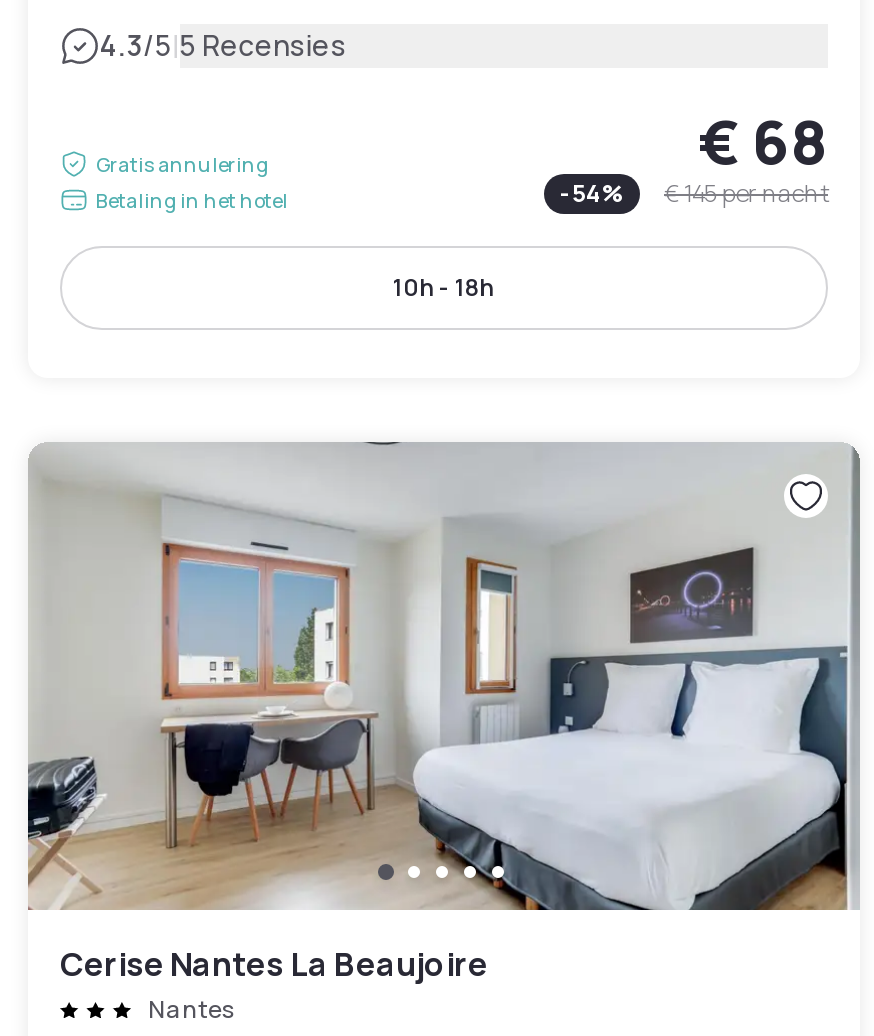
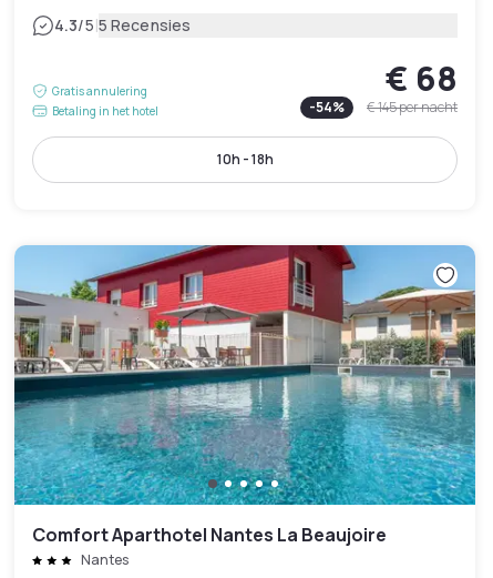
- [image]
- Cerise Nantes La Beaujoire
+ [image]
+ Comfort Aparthotel Nantes La Beaujoire
